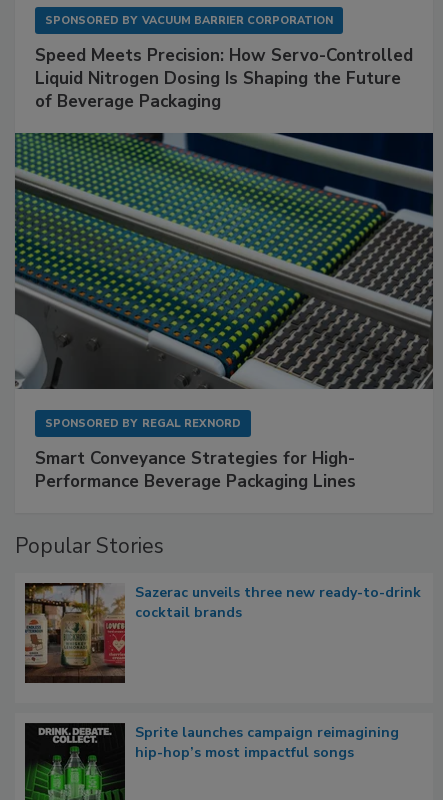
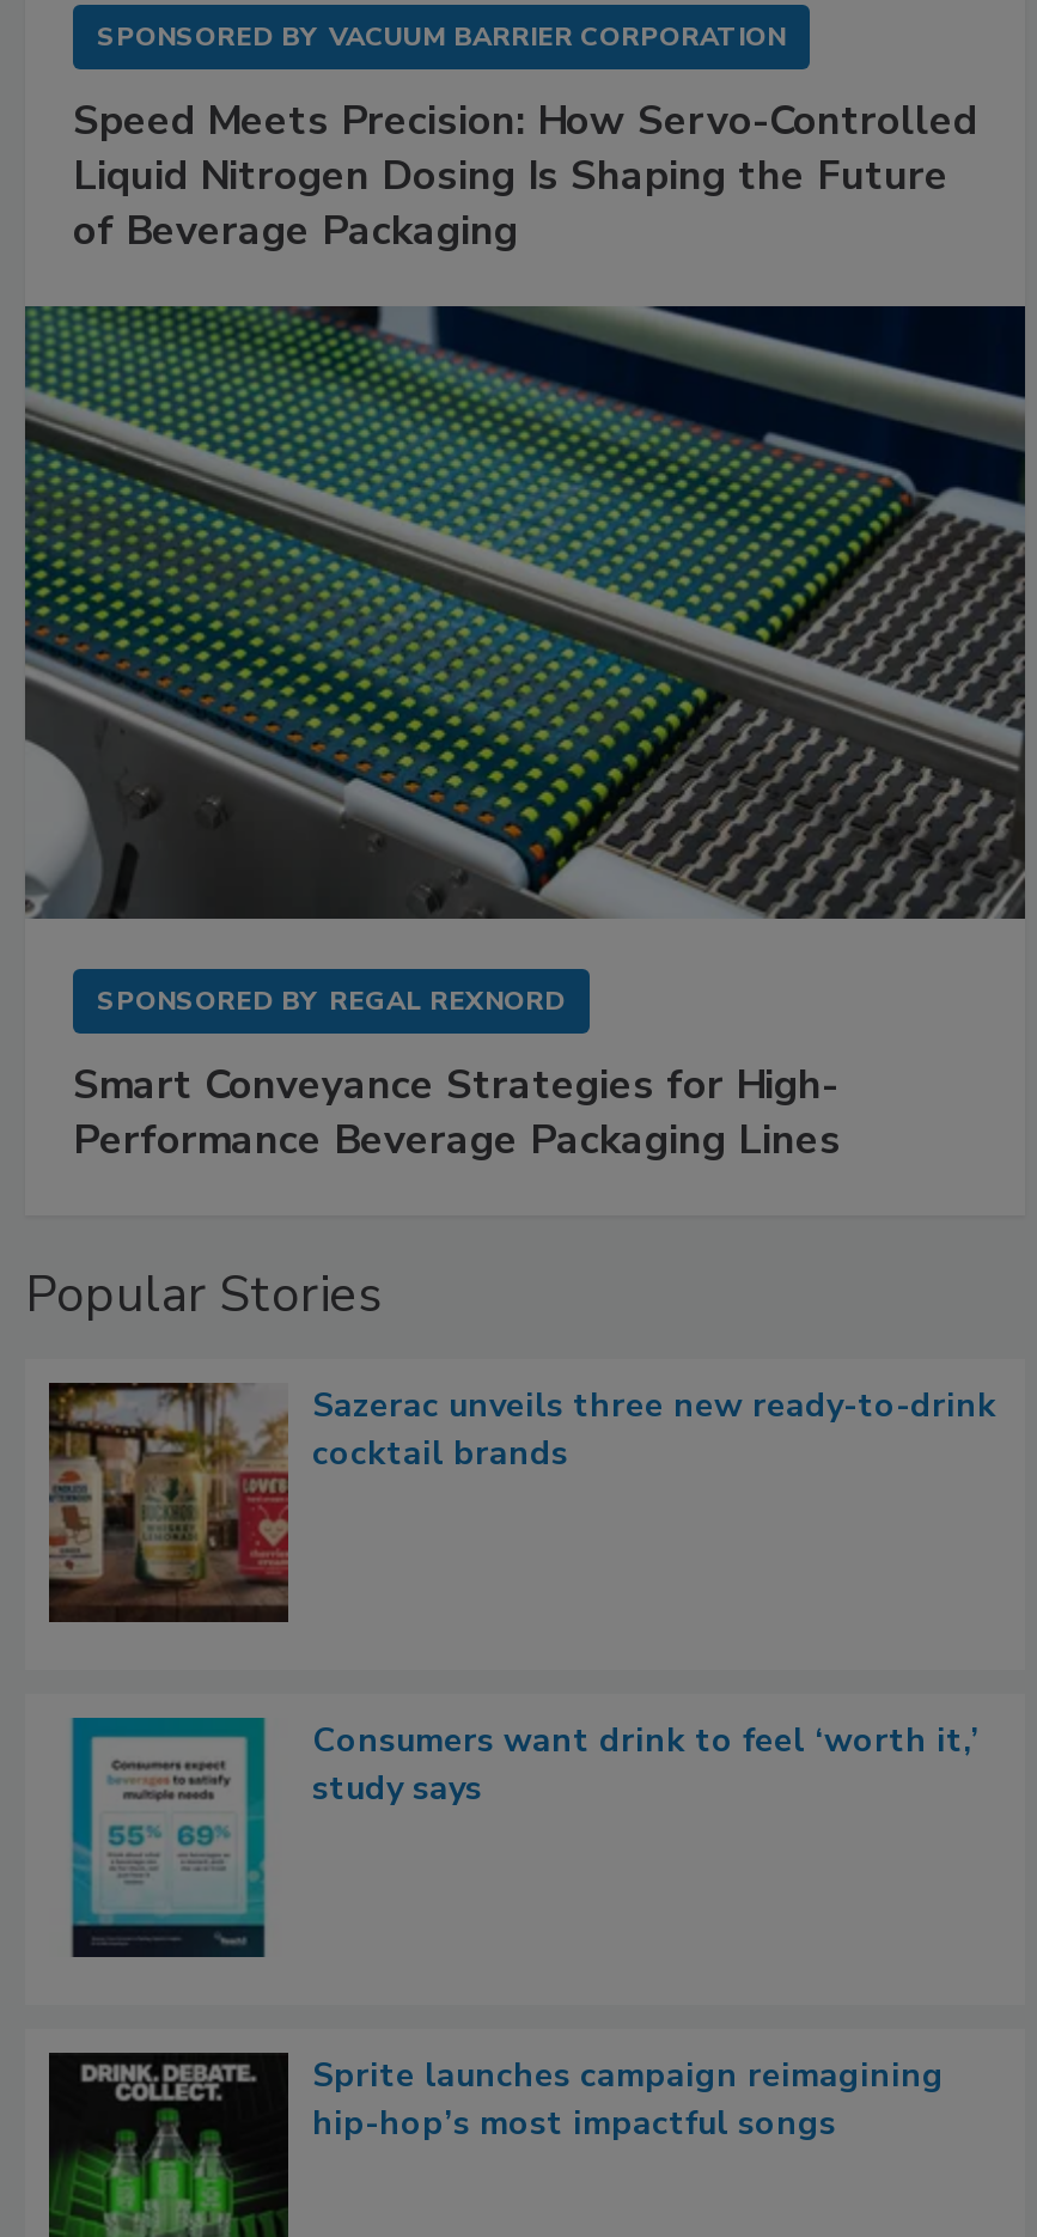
+ [image]
+ Consumers want drink to feel ‘worth it,’
+ study says
